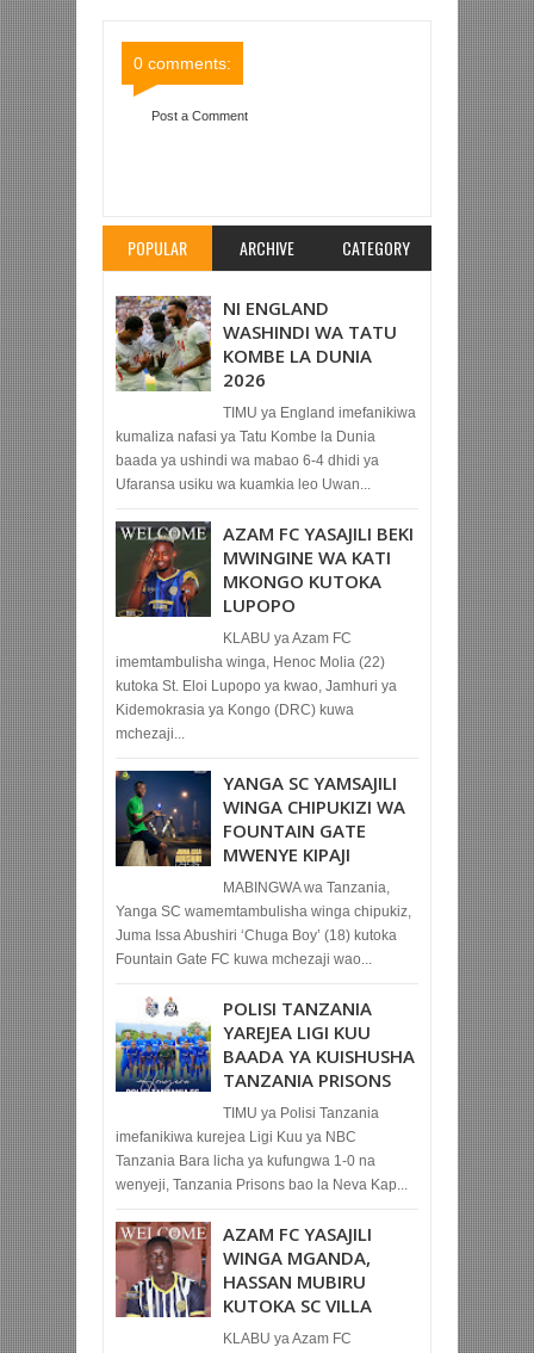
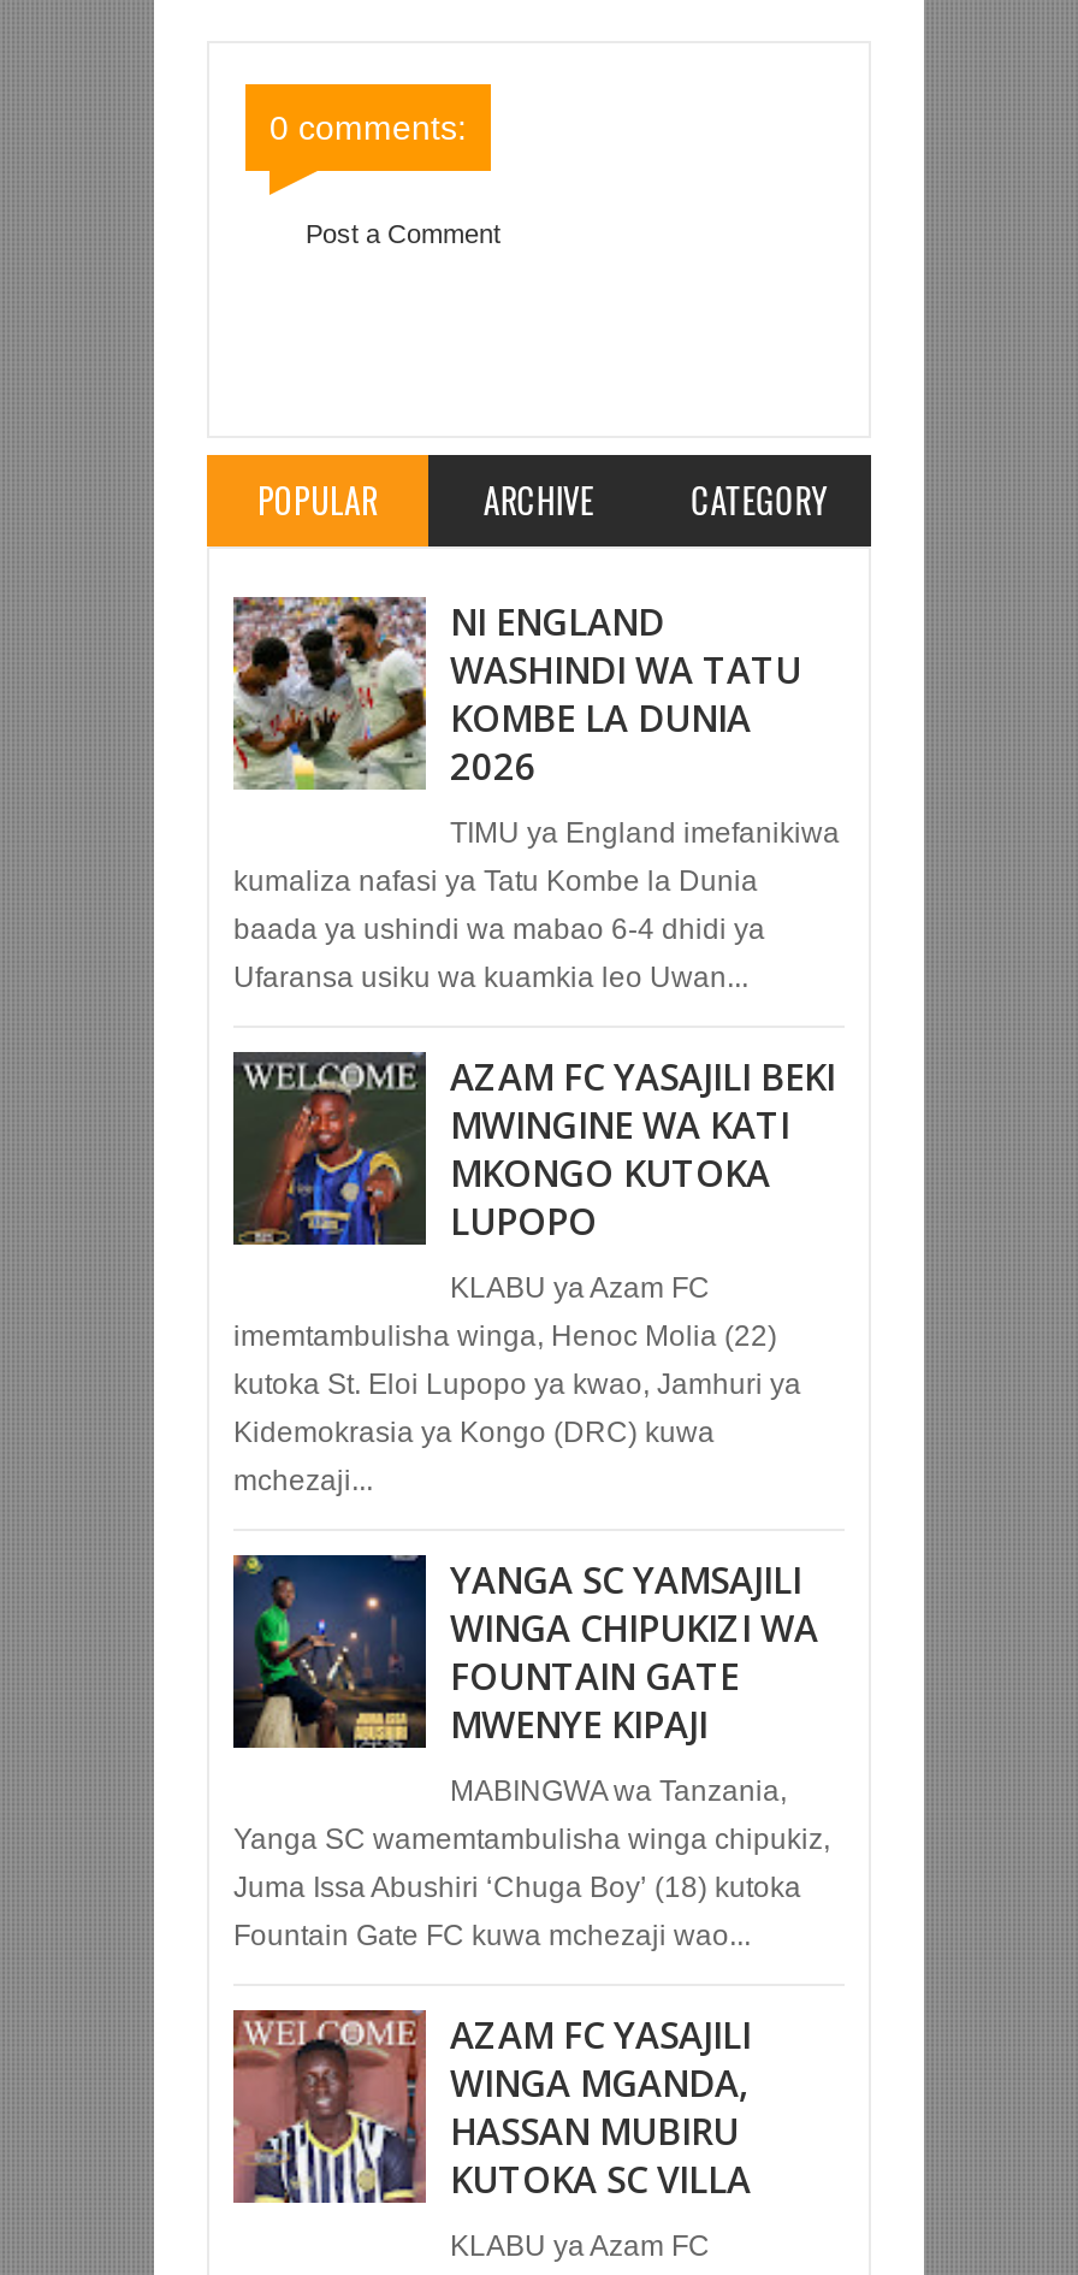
- [image]
- POLISI TANZANIA
- YAREJEA LIGI KUU
- BAADA YA KUISHUSHA
- TANZANIA PRISONS
- TIMU ya Polisi Tanzania
- imefanikiwa kurejea Ligi Kuu ya NBC
- Tanzania Bara licha ya kufungwa 1-0 na
- wenyeji, Tanzania Prisons bao la Neva Kap...
